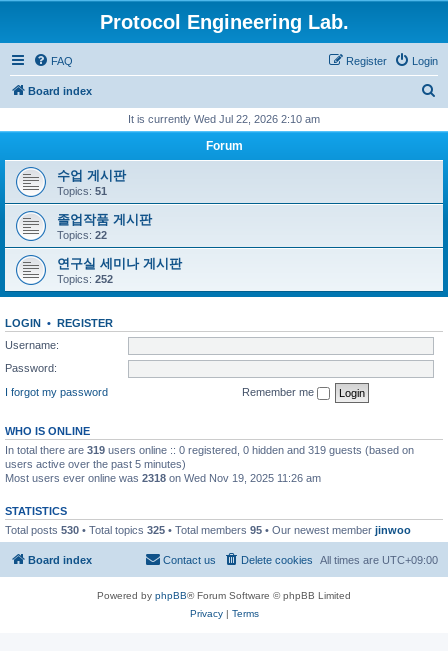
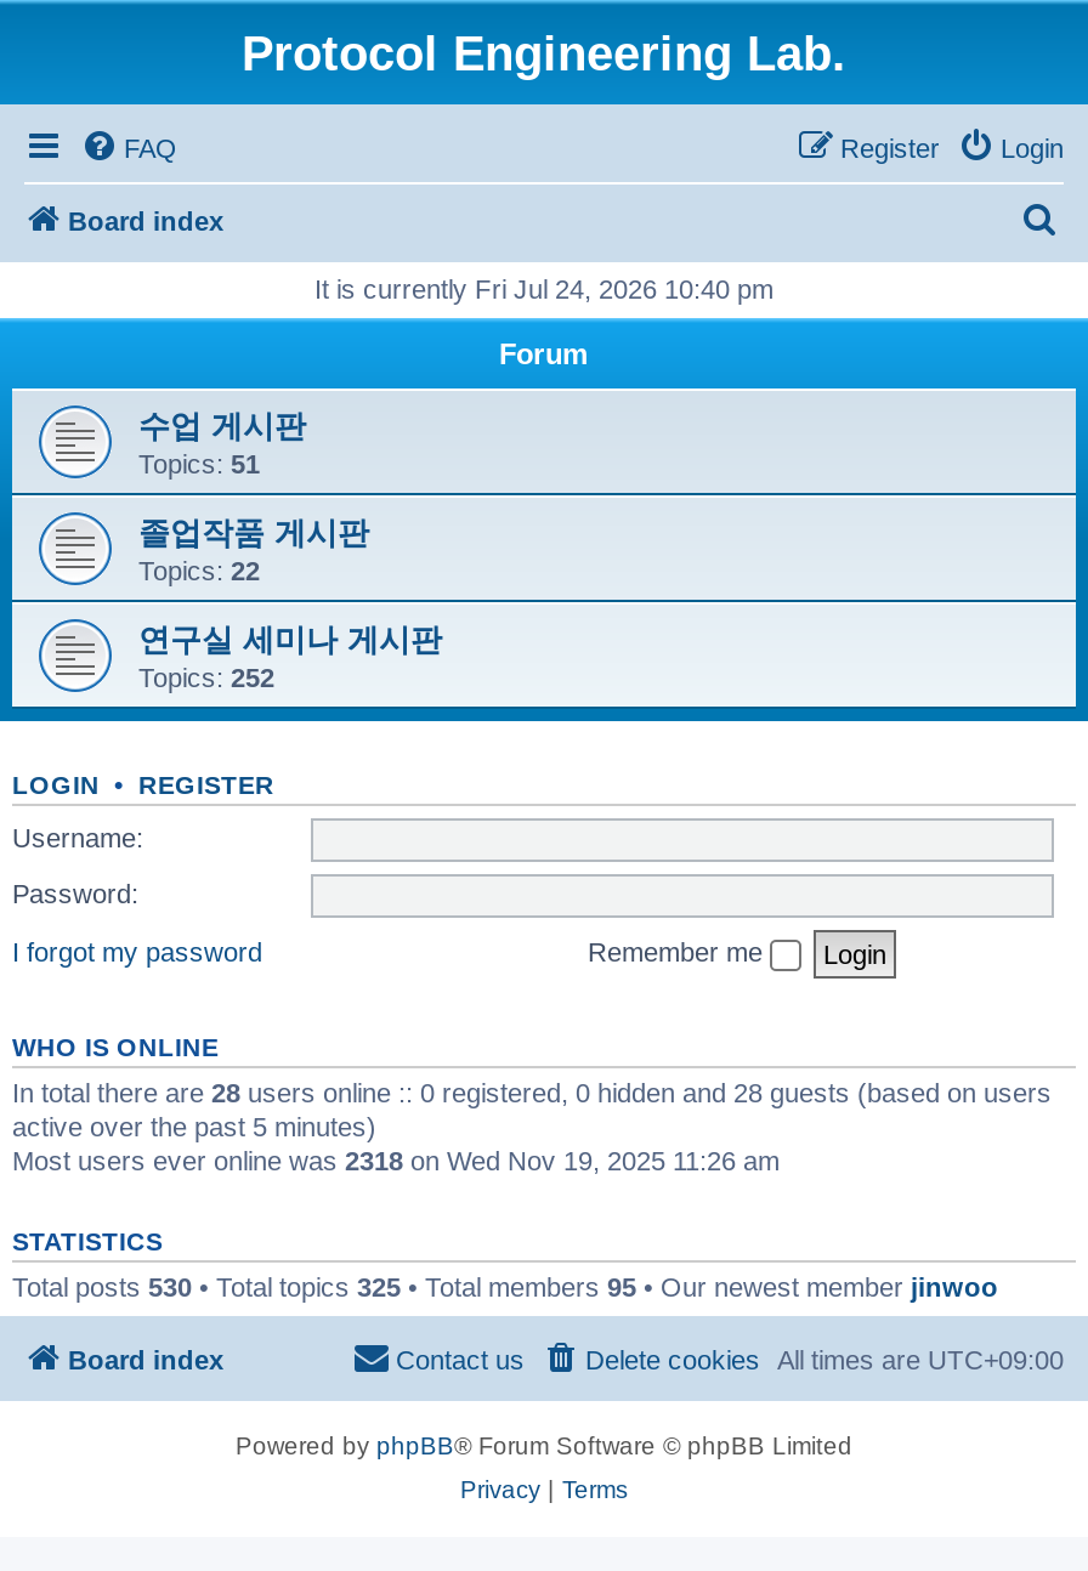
- It is currently Wed Jul 22, 2026 2:10 am
+ It is currently Fri Jul 24, 2026 10:40 pm

- In total there are 319 users online :: 0 registered, 0 hidden and 319 guests (based on
- users active over the past 5 minutes)
+ In total there are 28 users online :: 0 registered, 0 hidden and 28 guests (based on users
+ active over the past 5 minutes)
